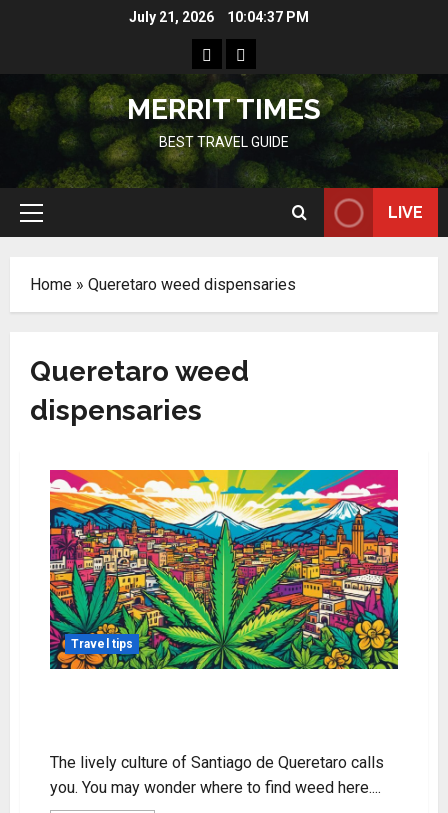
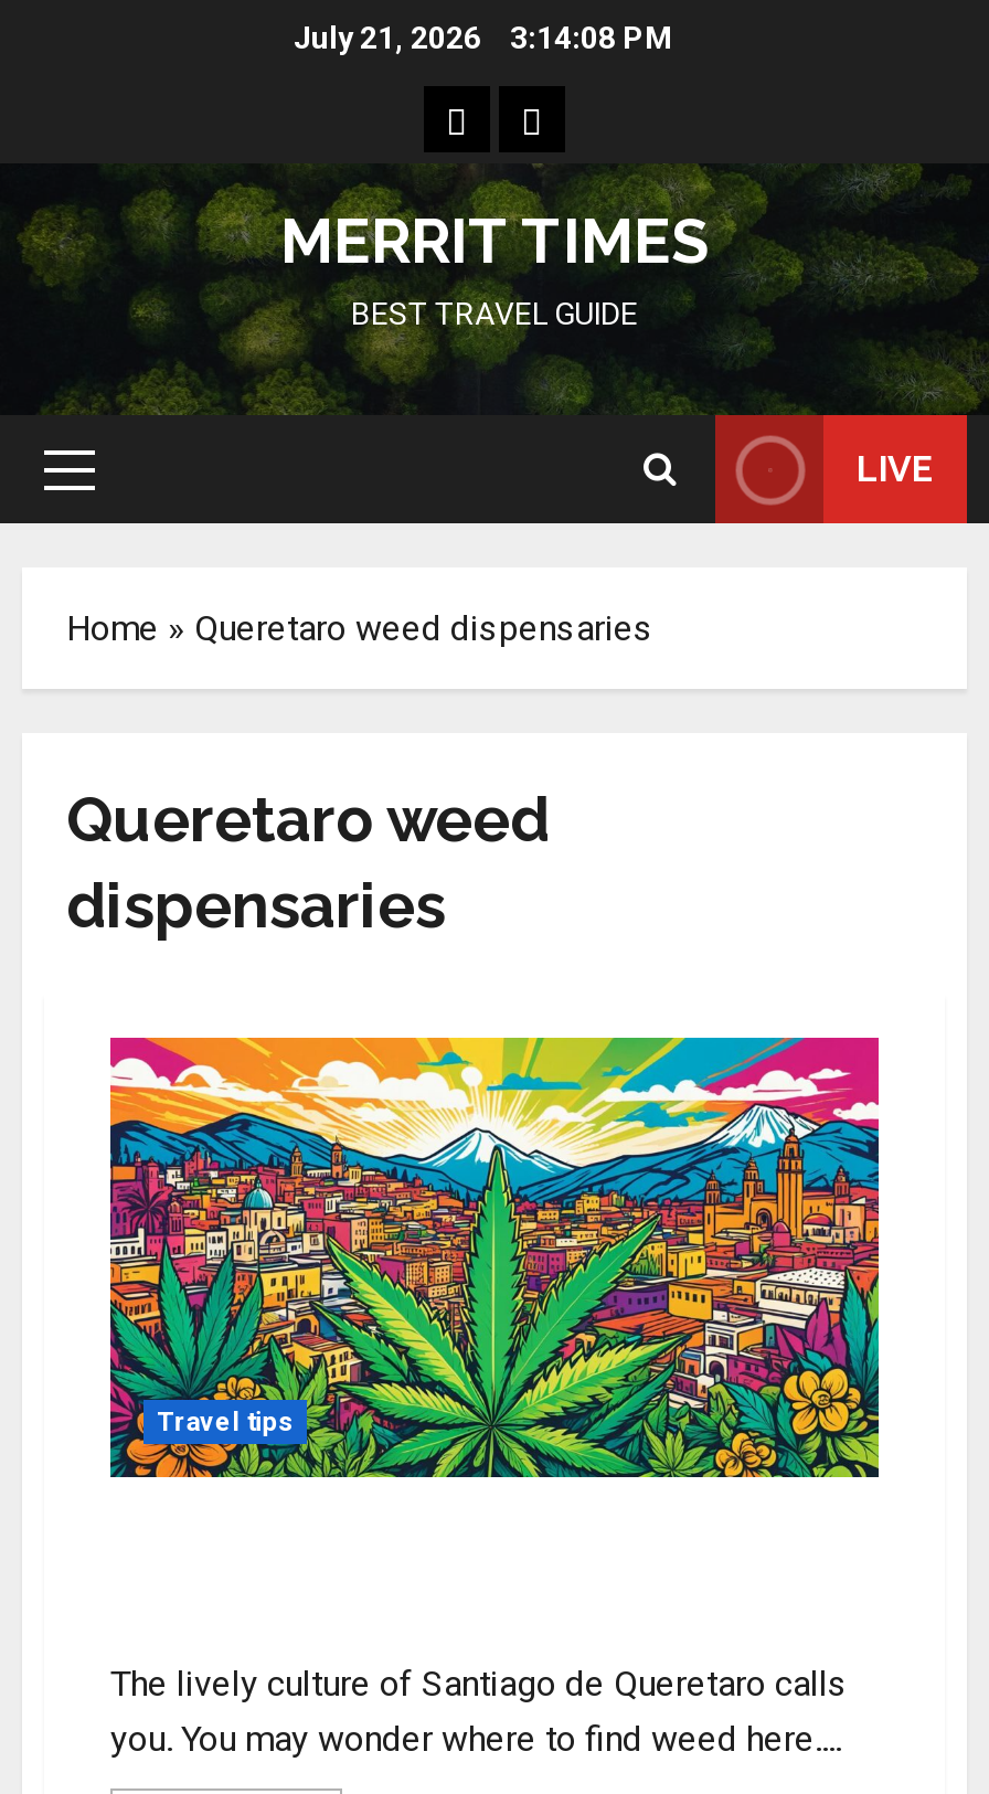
- July 21, 2026 10:04:37 PM
+ July 21, 2026 3:14:08 PM
